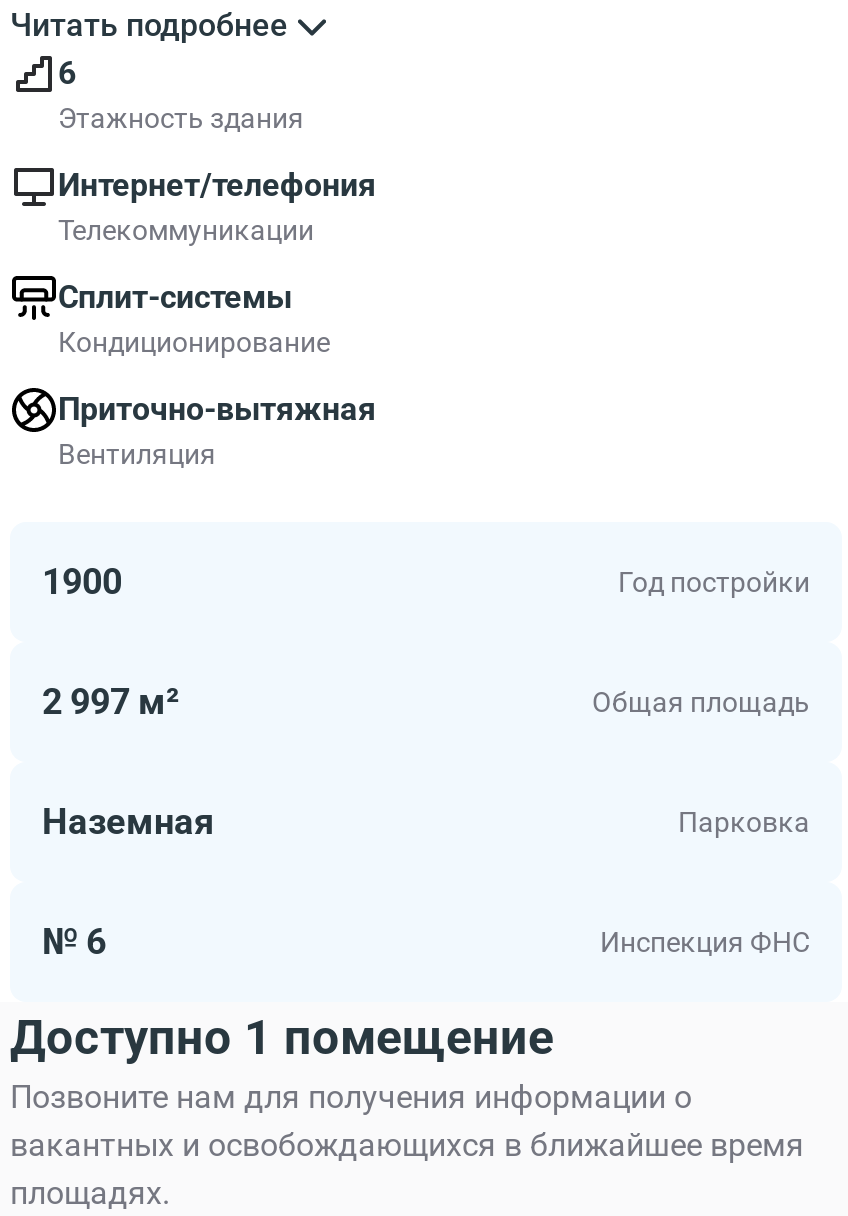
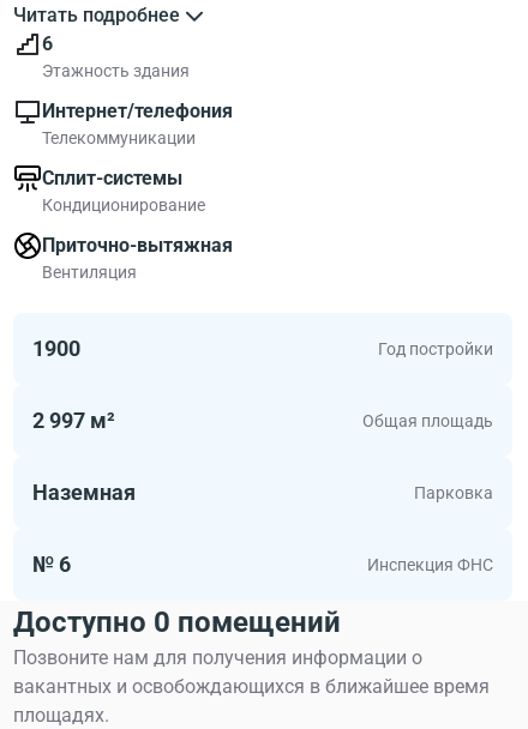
- Доступно 1 помещение
+ Доступно 0 помещений
